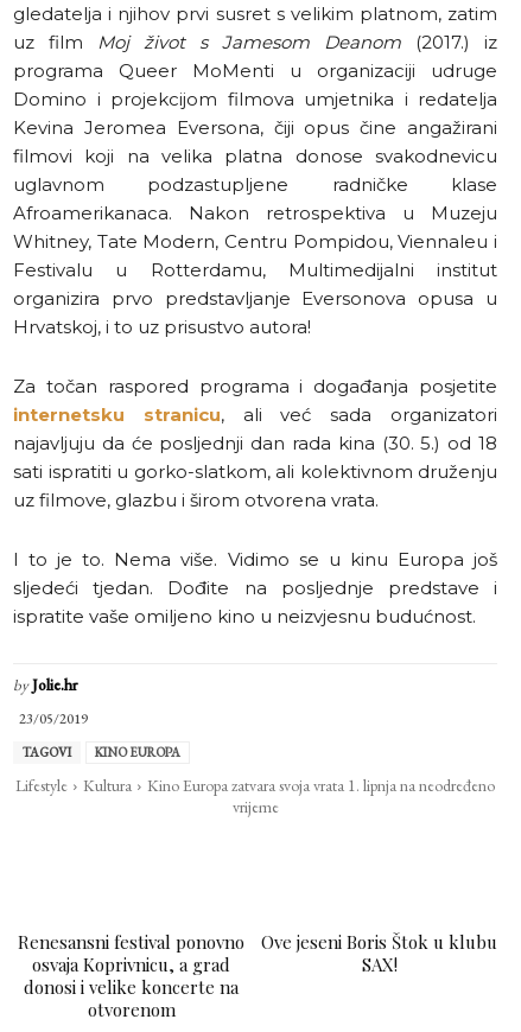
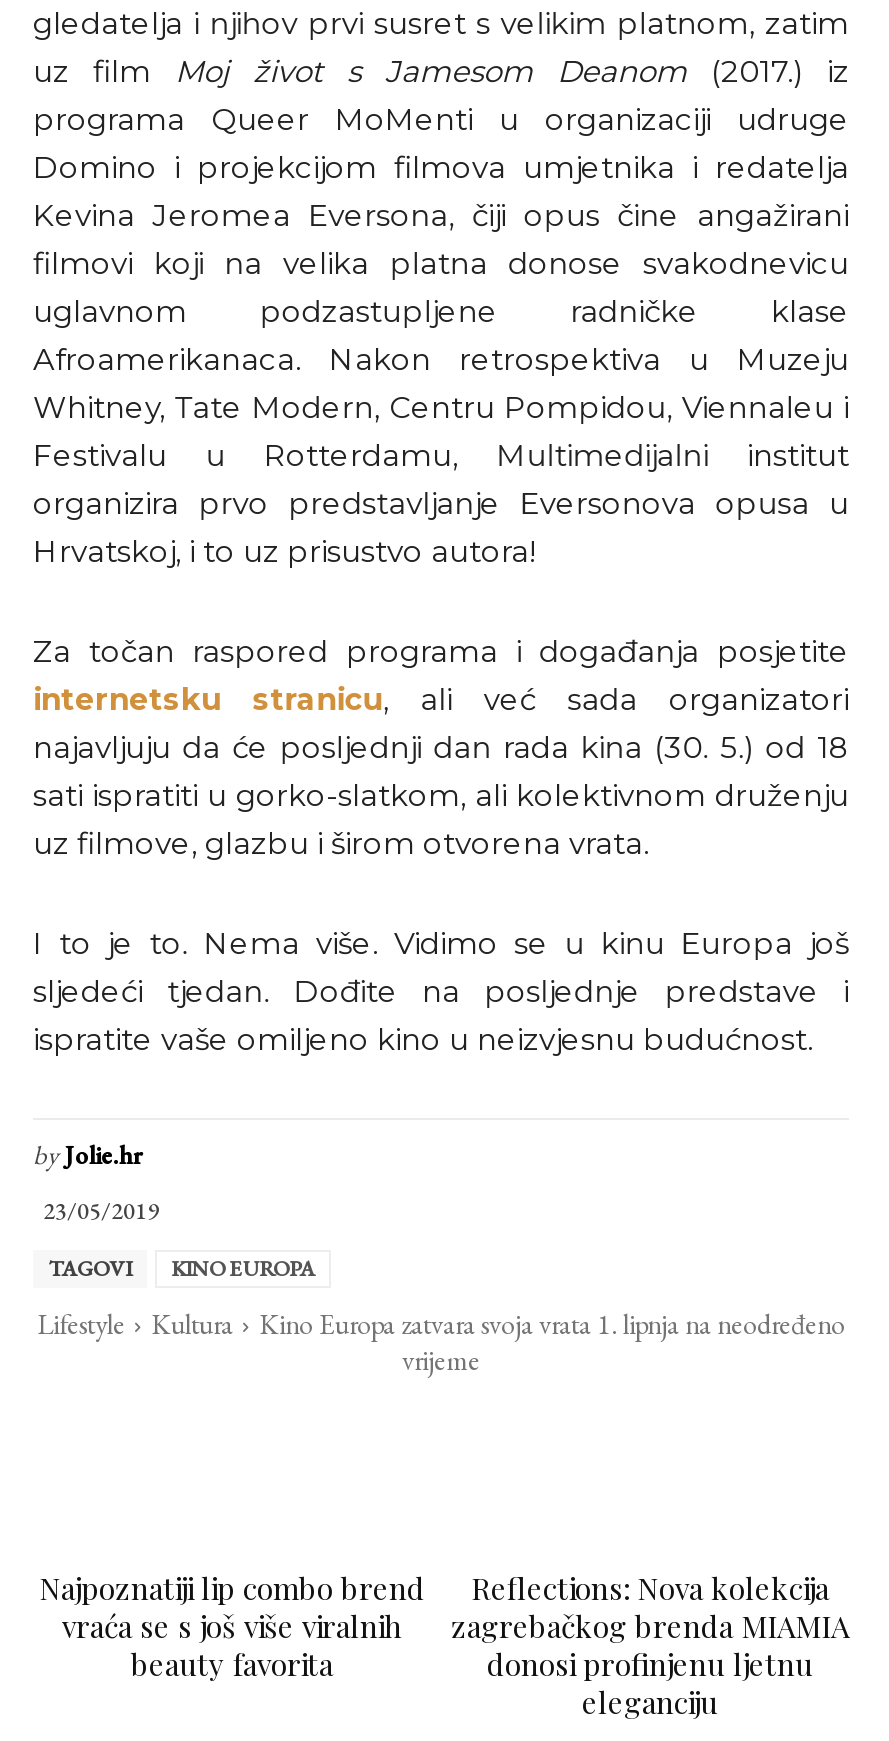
- Renesansni festival ponovno
- osvaja Koprivnicu, a grad
- donosi i velike koncerte na
- otvorenom
+ Najpoznatiji lip combo brend
+ vraća se s još više viralnih
+ beauty favorita

- Ove jeseni Boris Štok u klubu
- SAX!
+ Reflections: Nova kolekcija
+ zagrebačkog brenda MIAMIA
+ donosi profinjenu ljetnu
+ eleganciju
